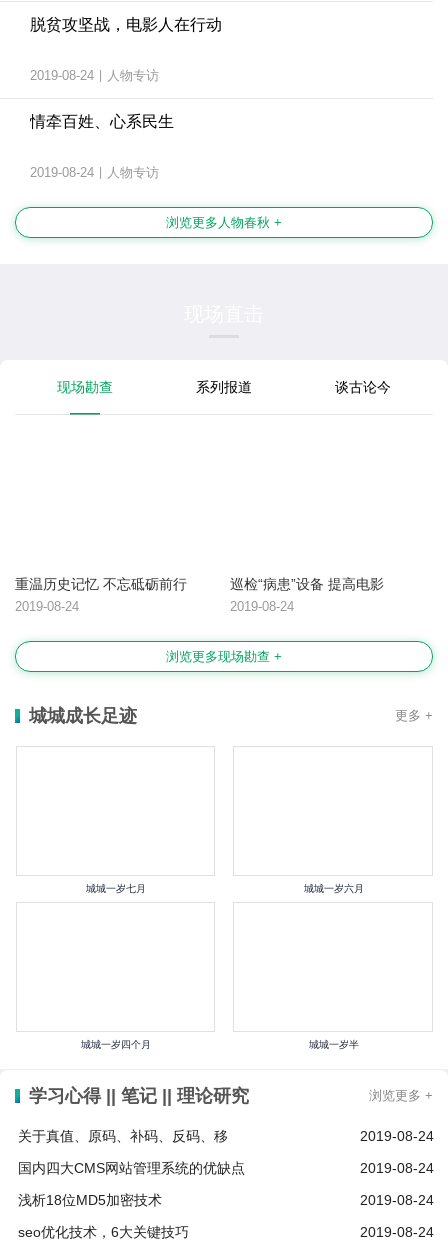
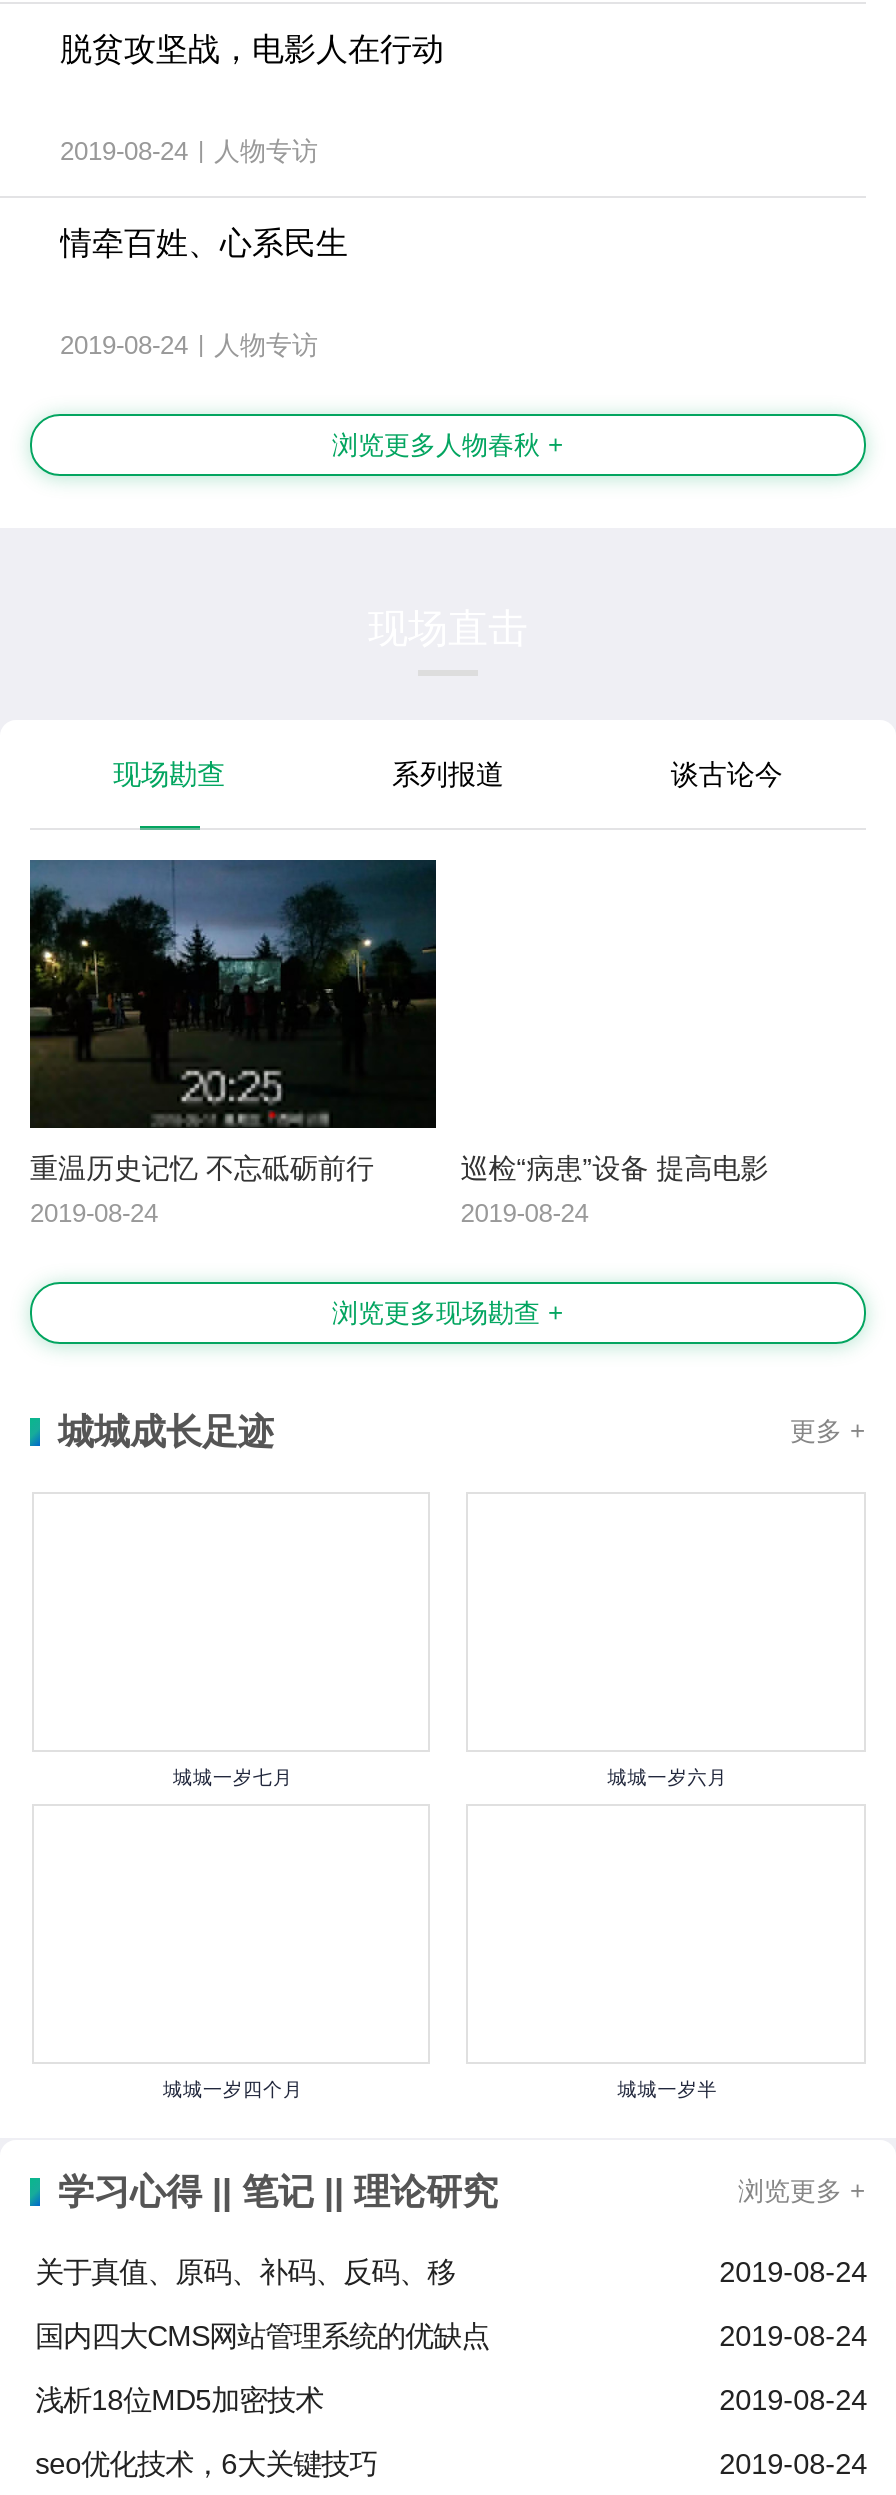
+ [image]
